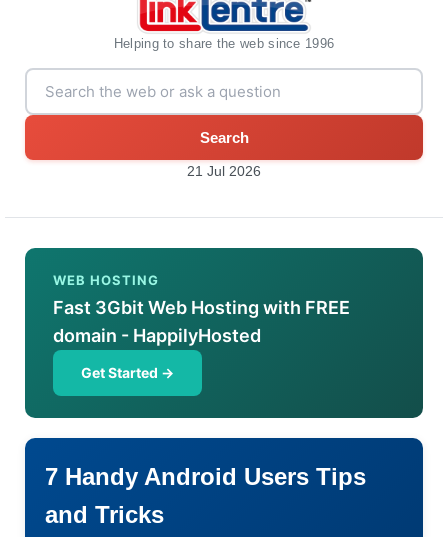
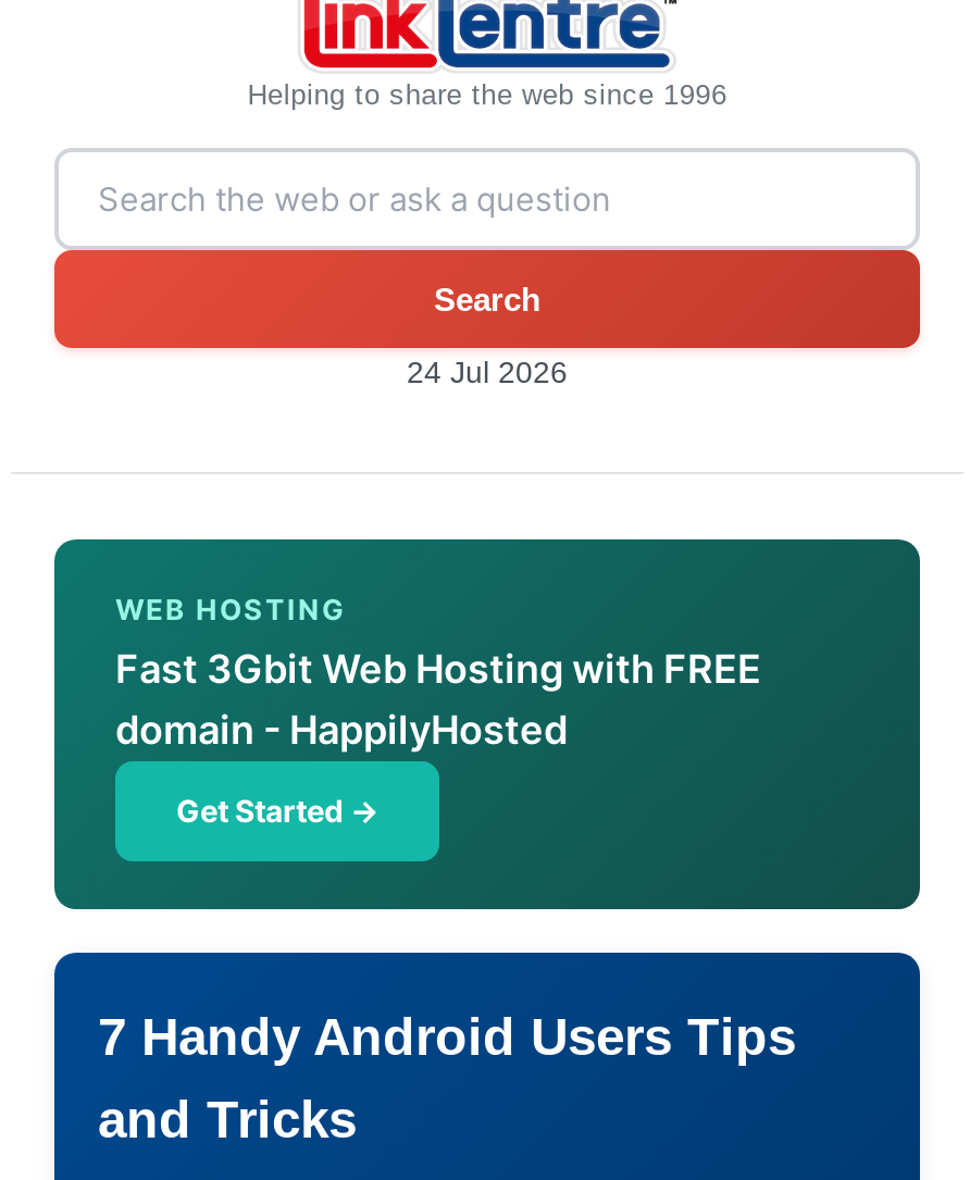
- 21 Jul 2026
+ 24 Jul 2026
